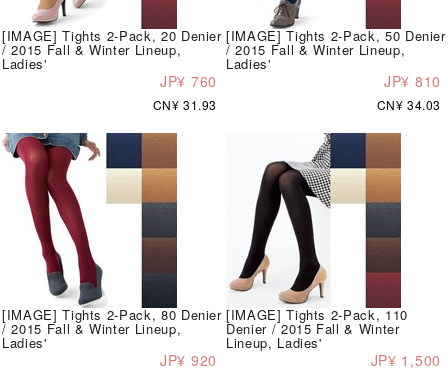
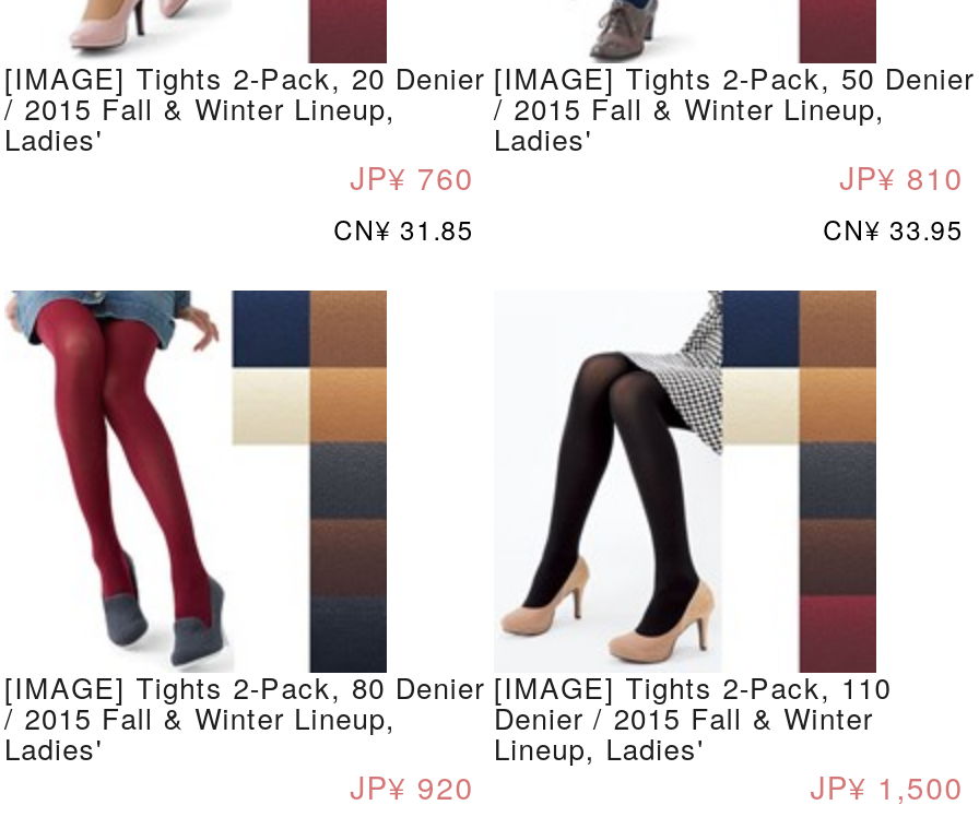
- CN¥ 31.93
+ CN¥ 31.85

- CN¥ 34.03
+ CN¥ 33.95
